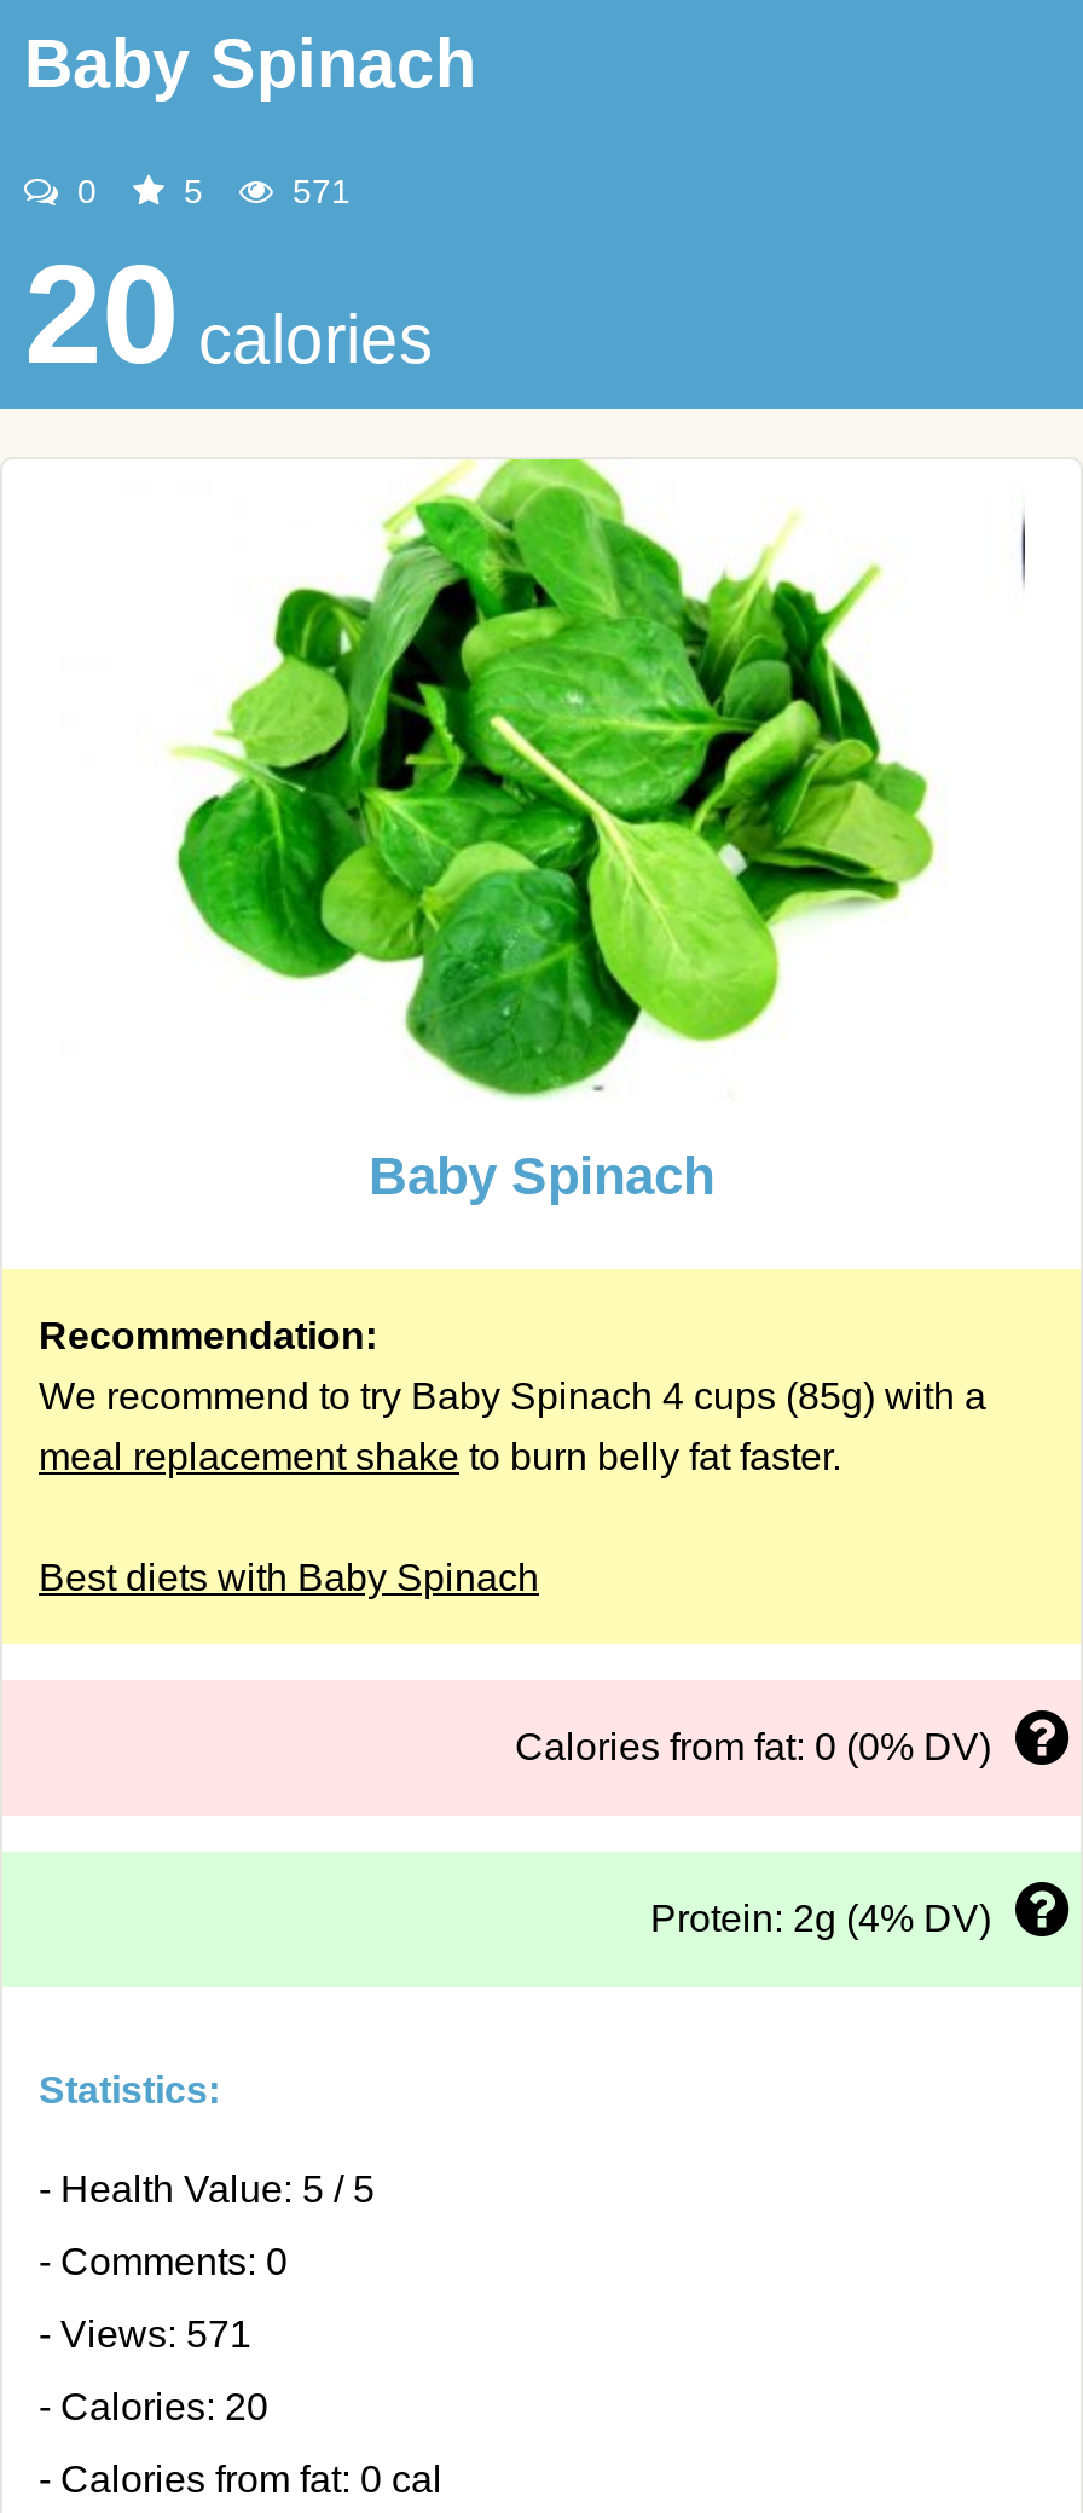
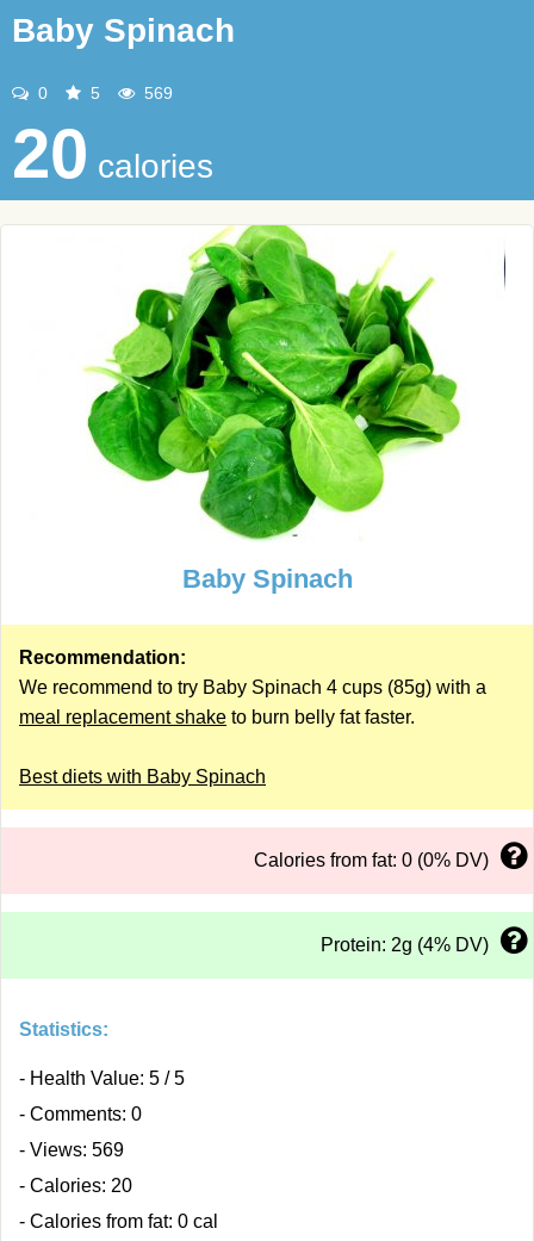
- 571
+ 569

- - Views: 571
+ - Views: 569
